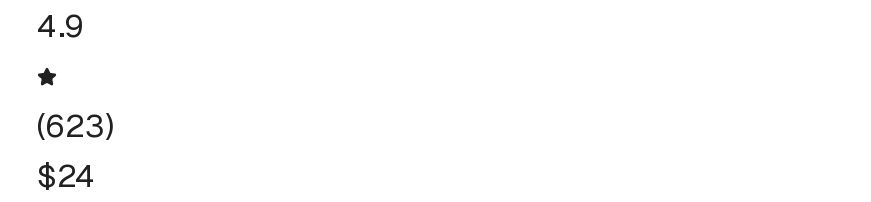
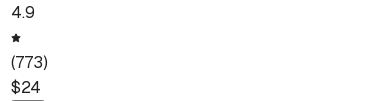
- (623)
+ (773)
